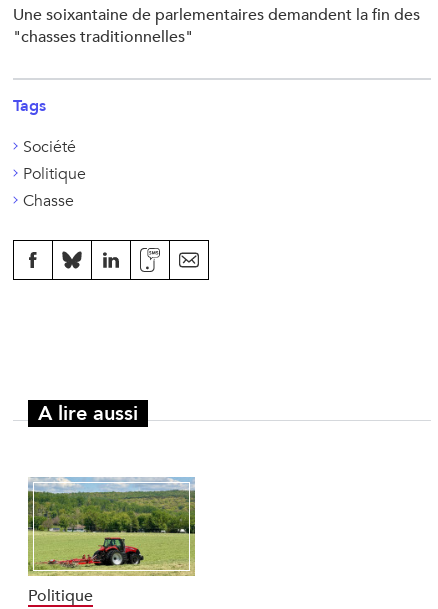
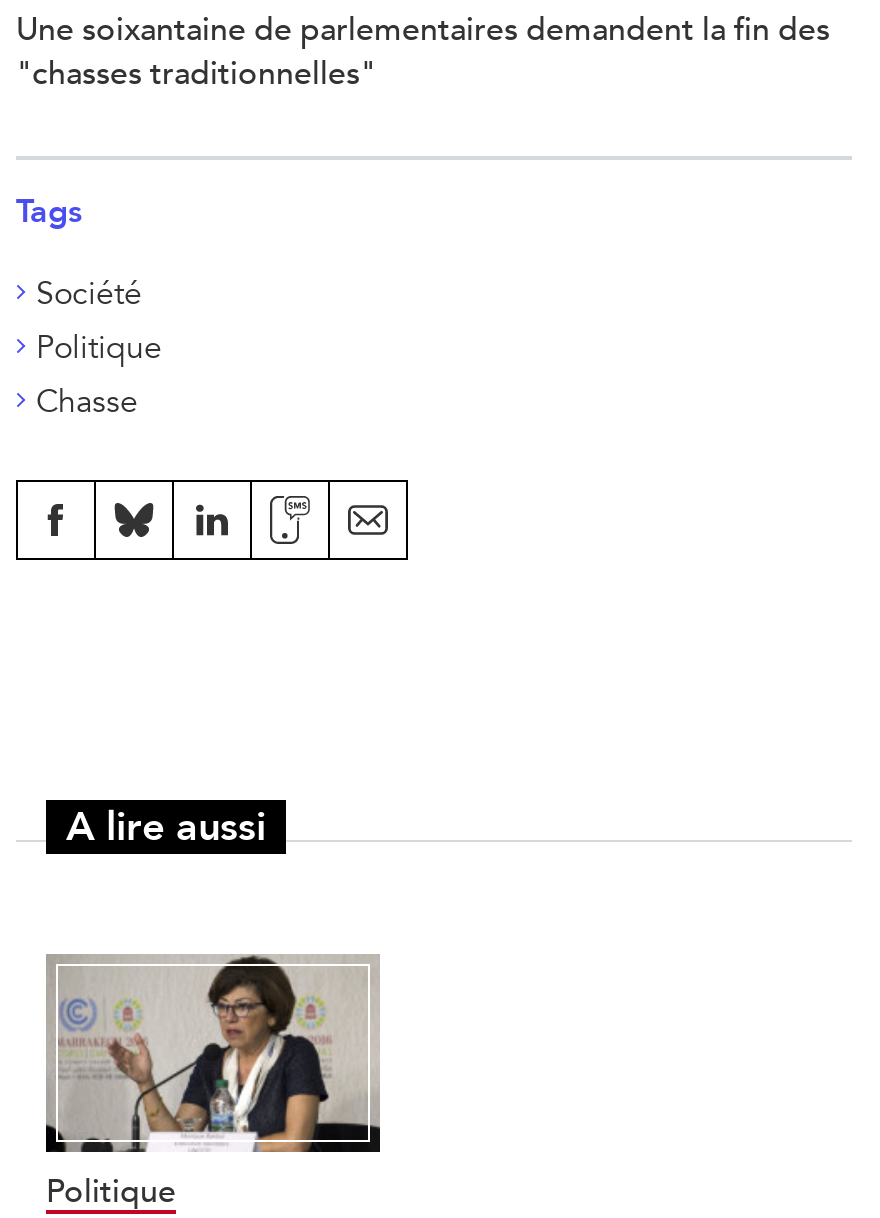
- [image]
+ [image]
